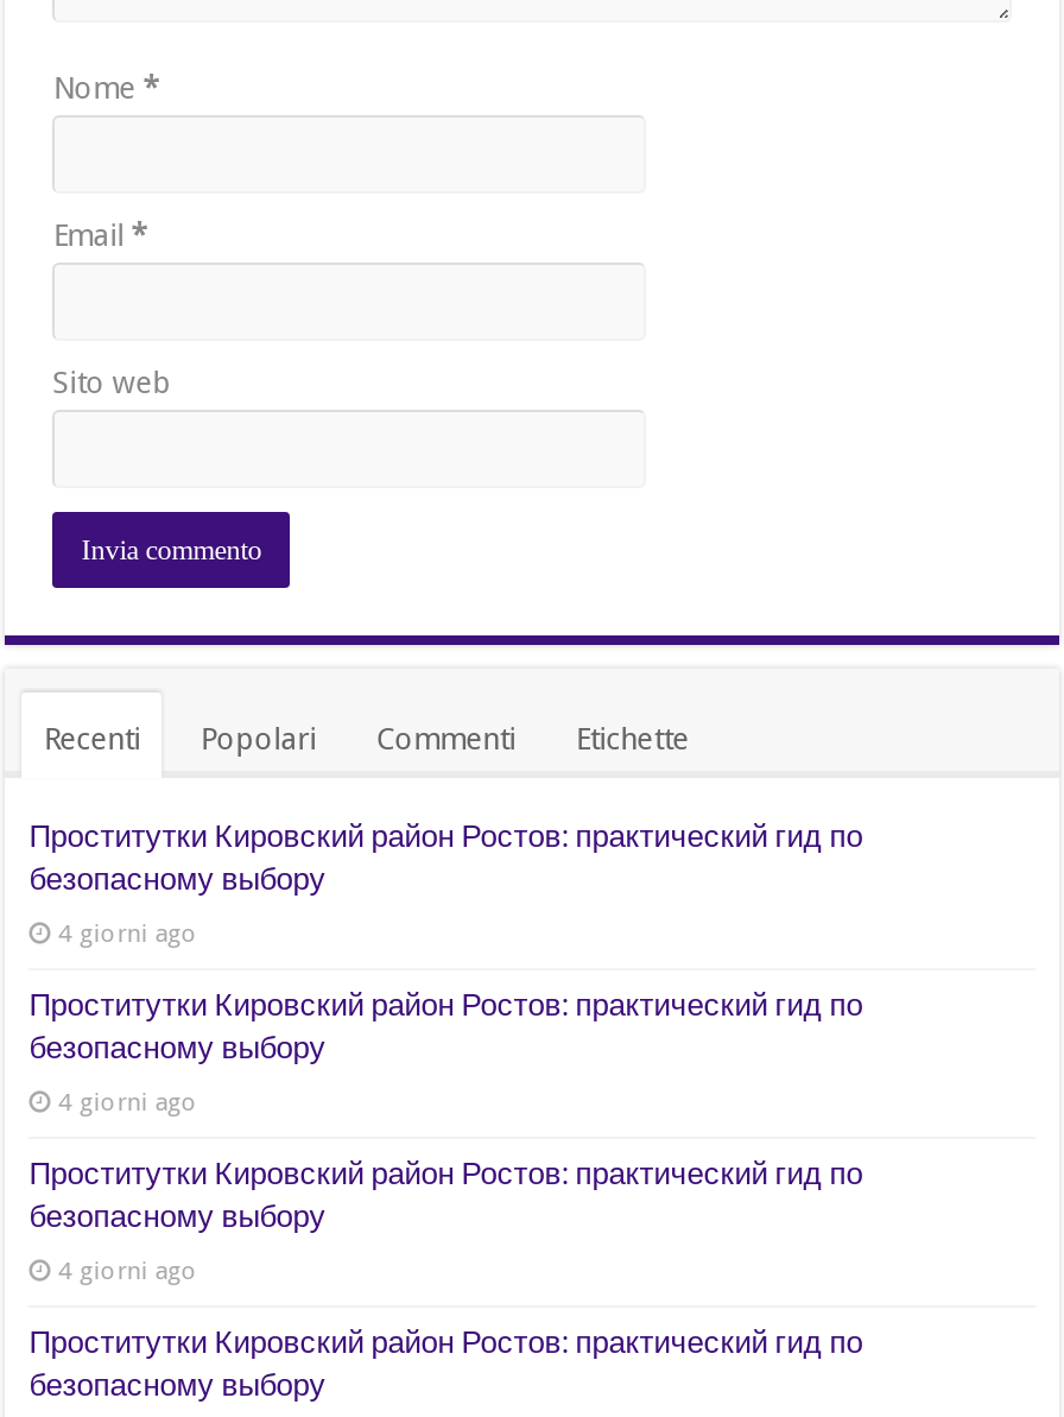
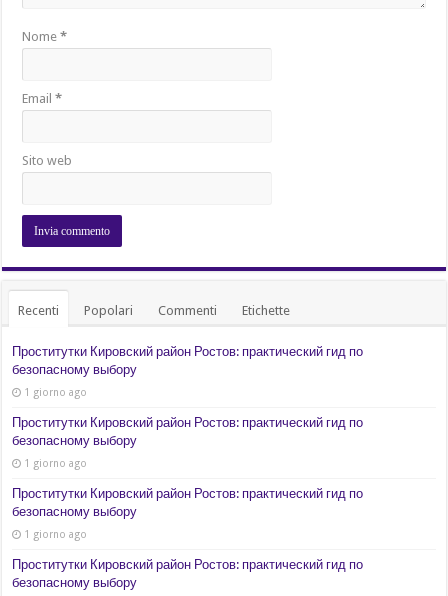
- 4 giorni ago
+ 1 giorno ago

- 4 giorni ago
+ 1 giorno ago

- 4 giorni ago
+ 1 giorno ago
